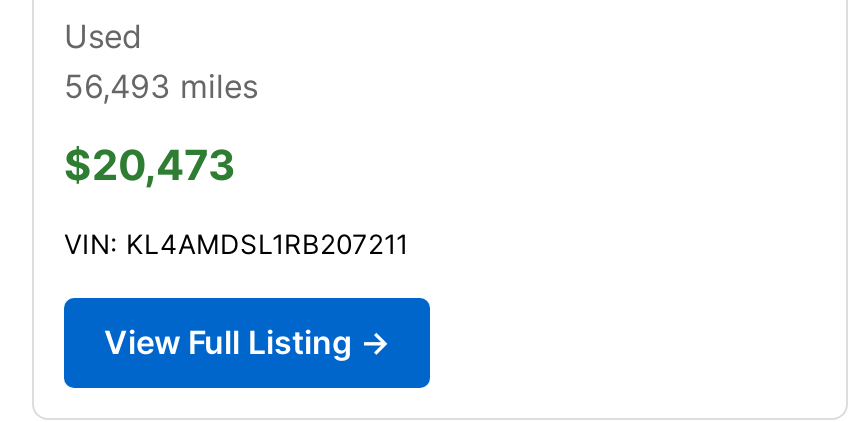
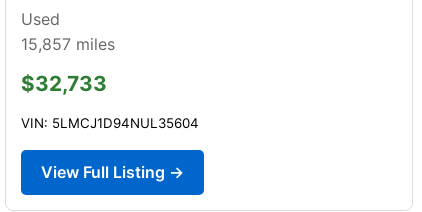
- 56,493 miles
+ 15,857 miles

- $20,473
+ $32,733

- VIN: KL4AMDSL1RB207211
+ VIN: 5LMCJ1D94NUL35604
